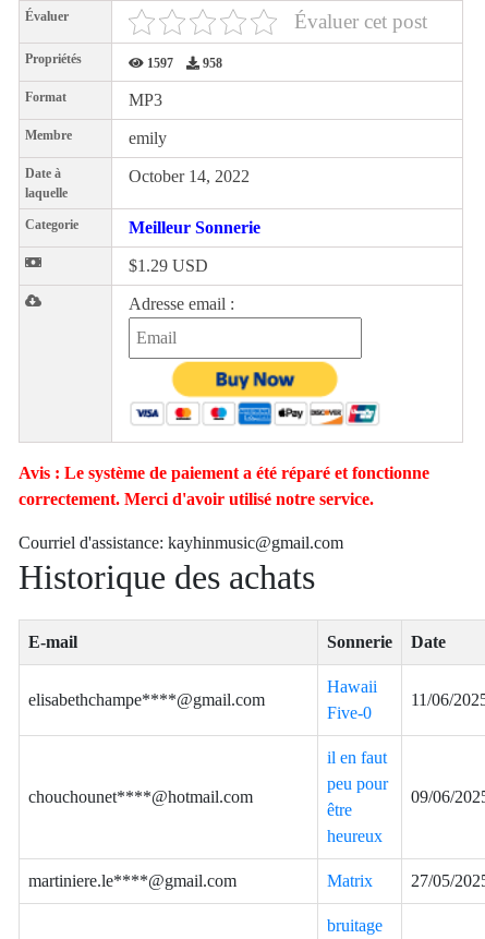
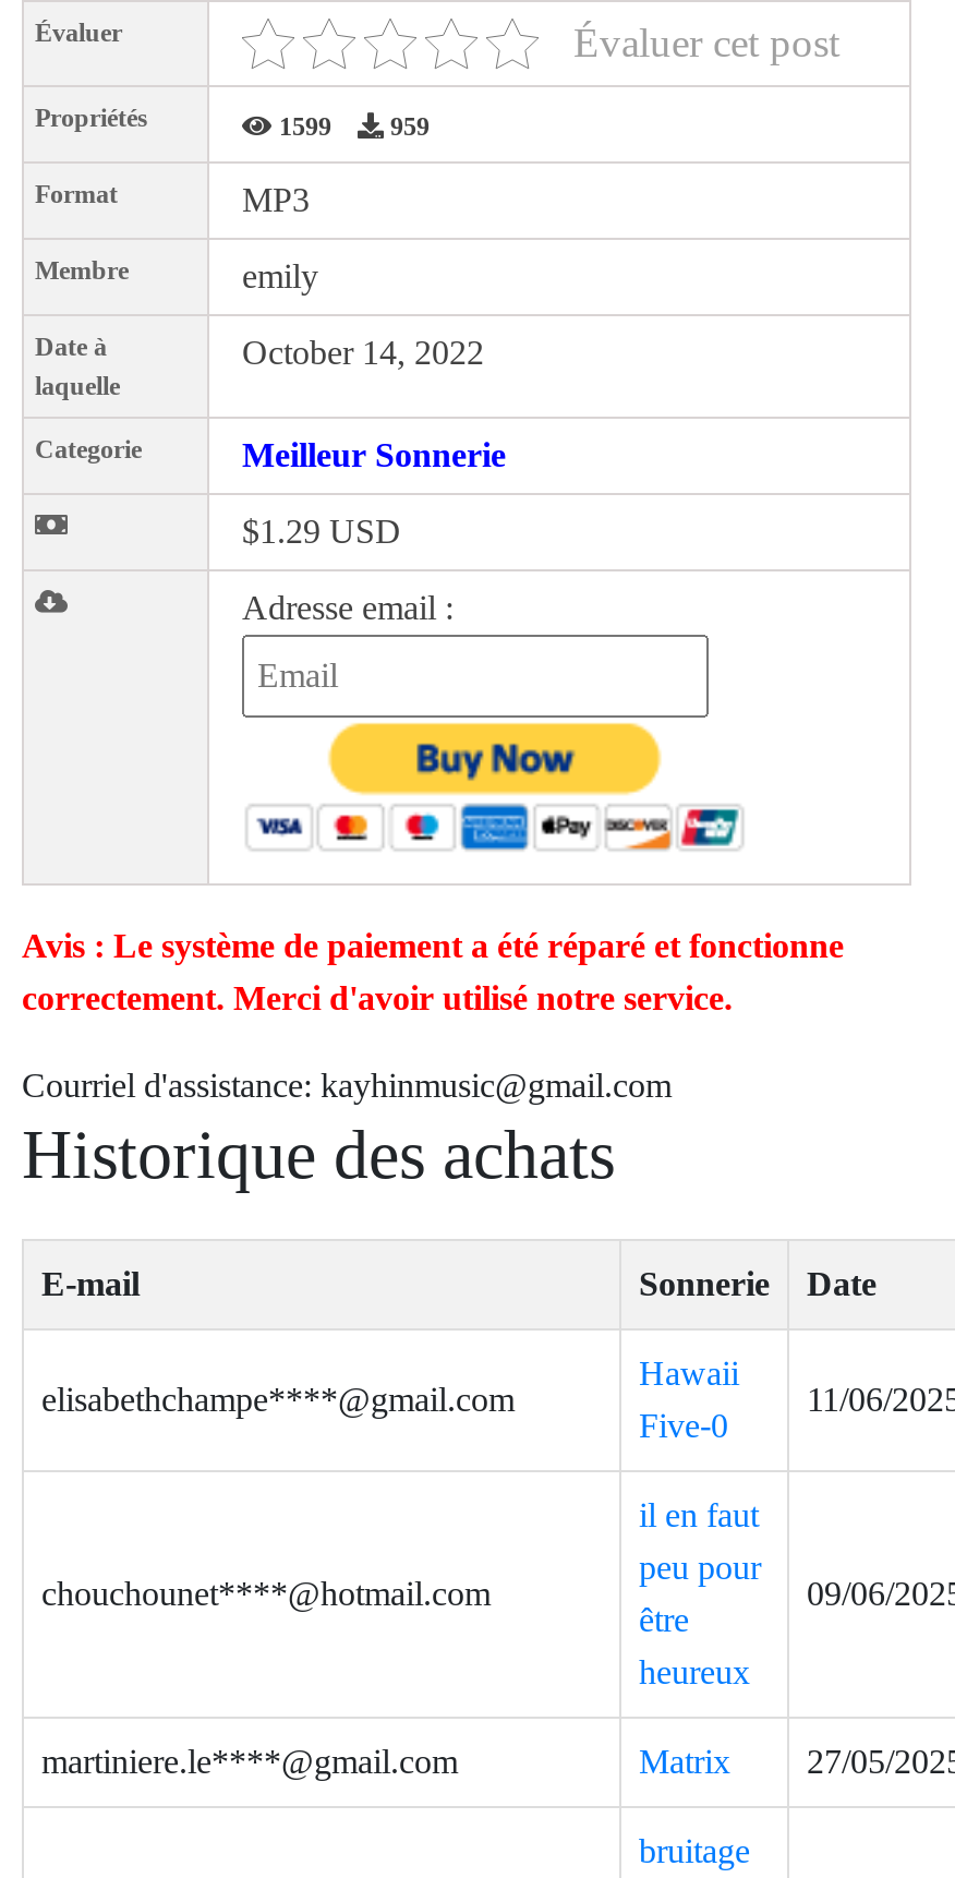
- 1597
+ 1599

- 958
+ 959
